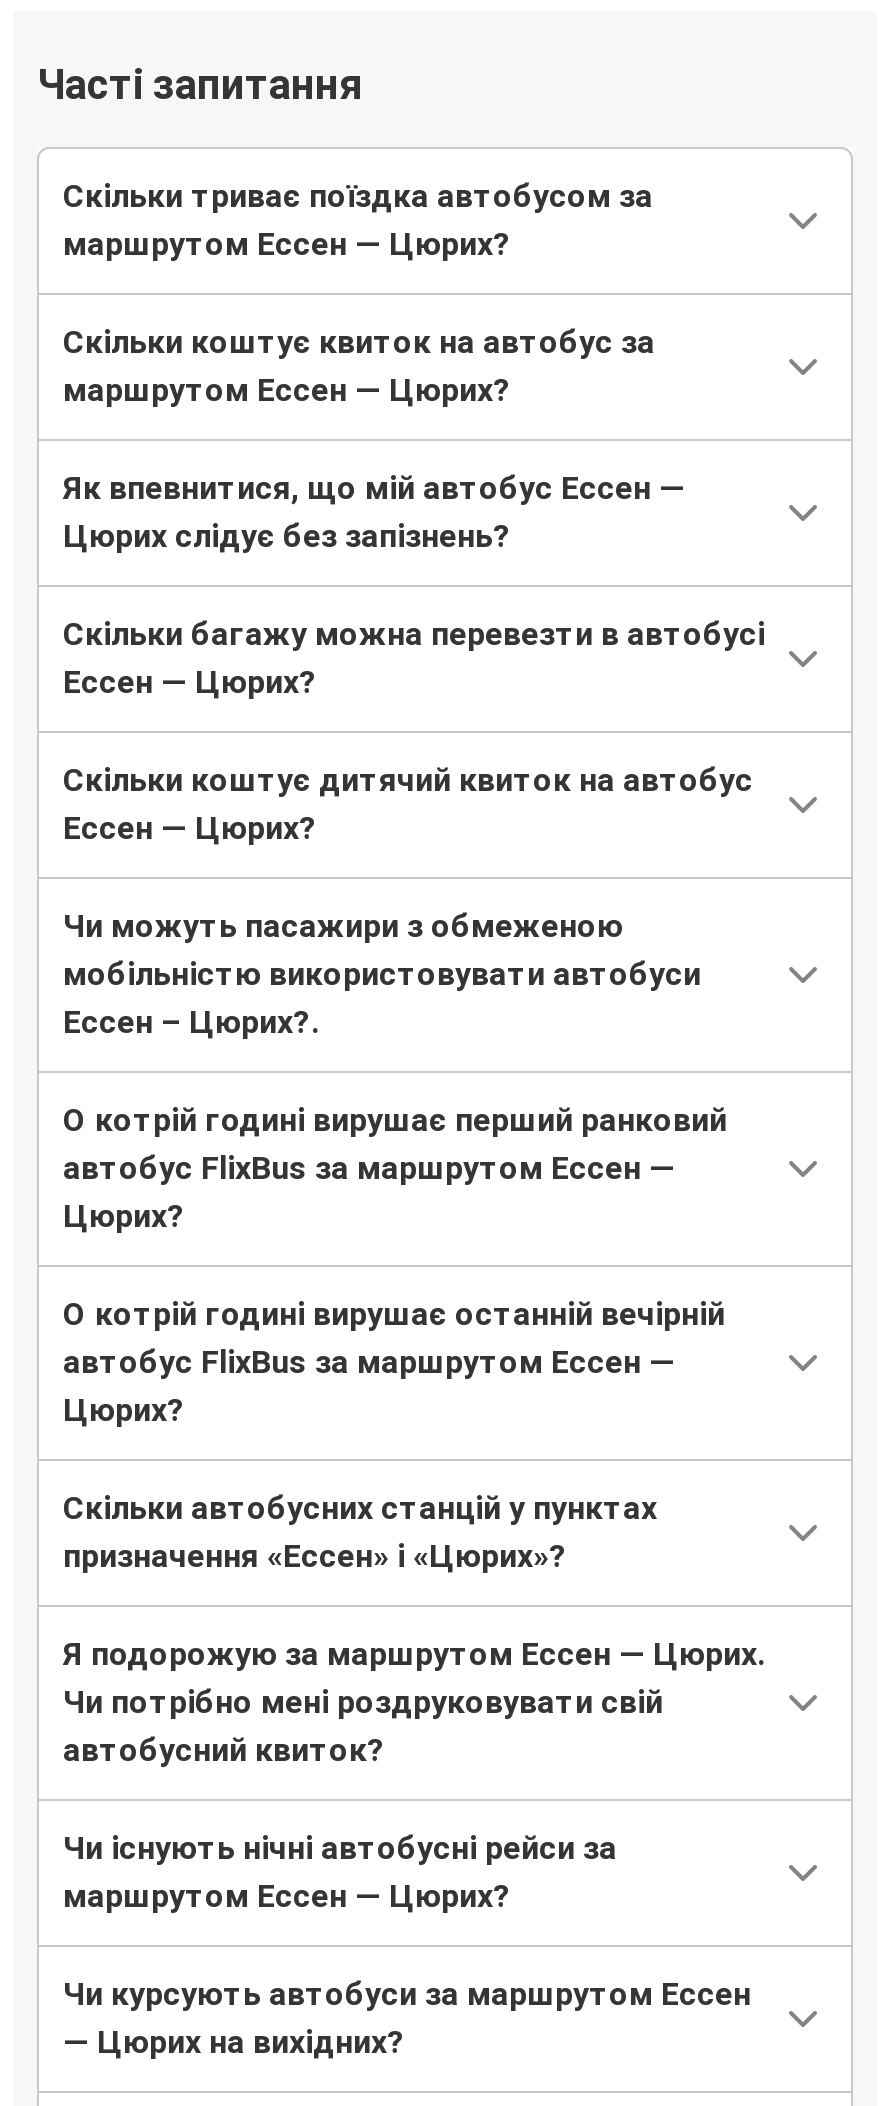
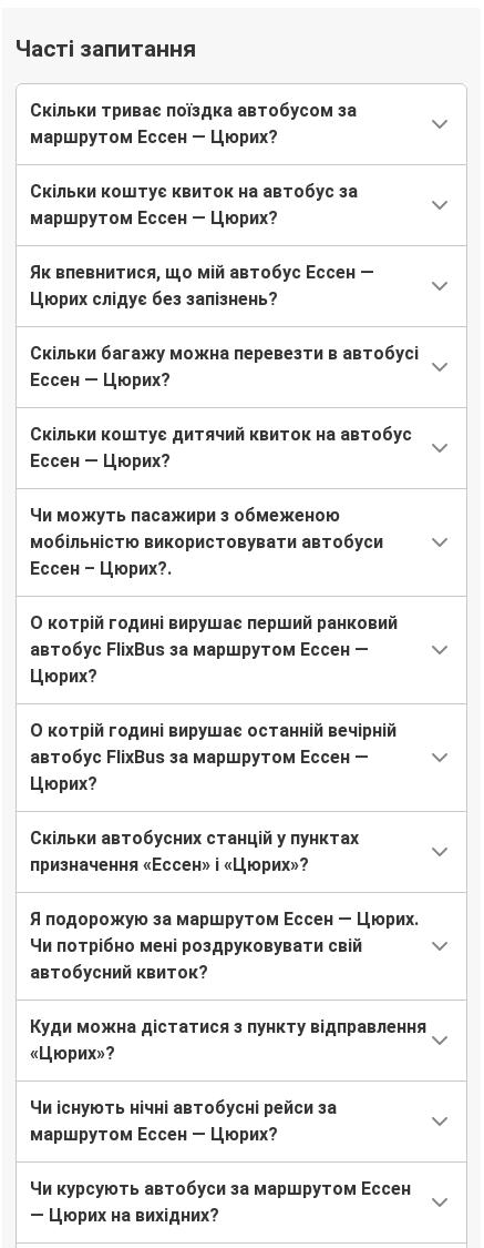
+ Куди можна дістатися з пункту відправлення
+ «Цюрих»?
